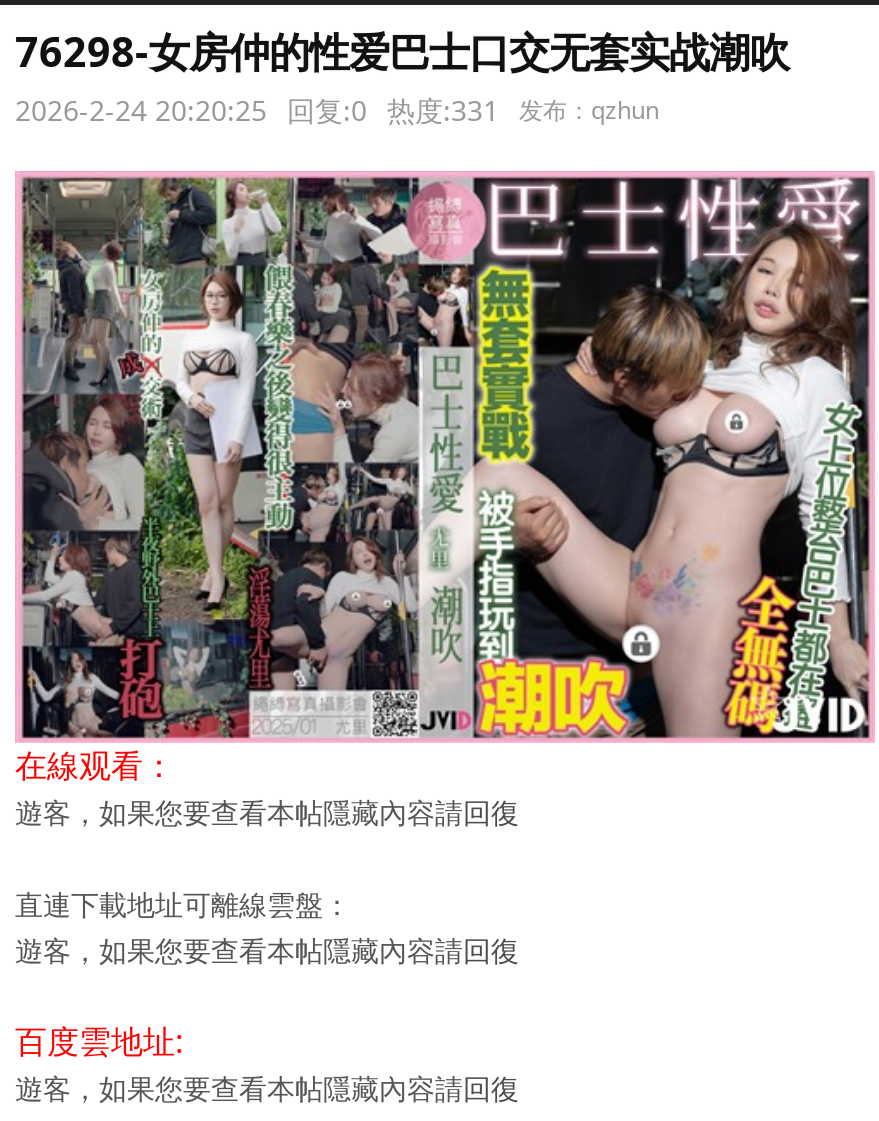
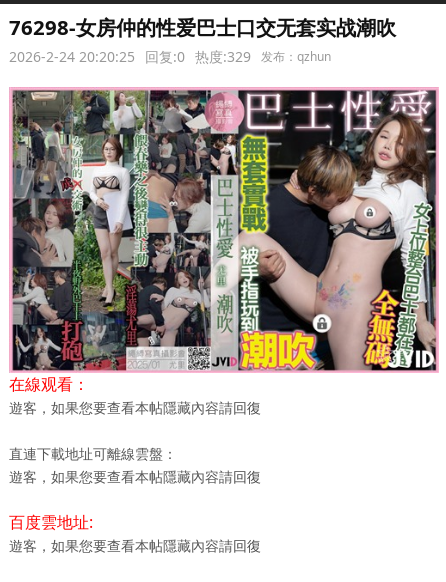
- 2026-2-24 20:20:25 回复:0 热度:331 发布：qzhun
+ 2026-2-24 20:20:25 回复:0 热度:329 发布：qzhun
